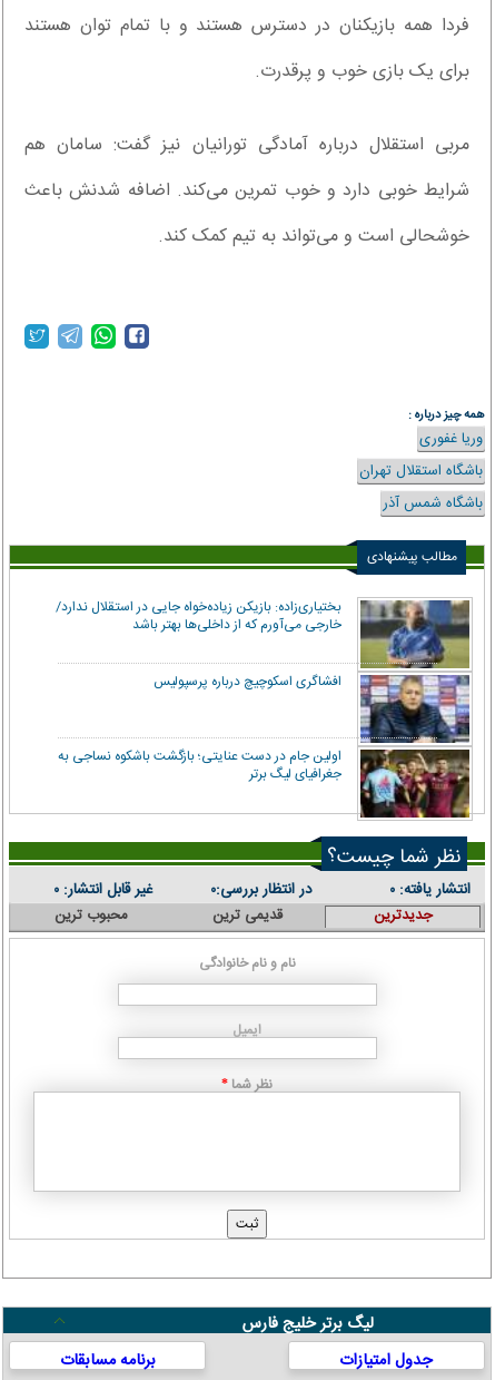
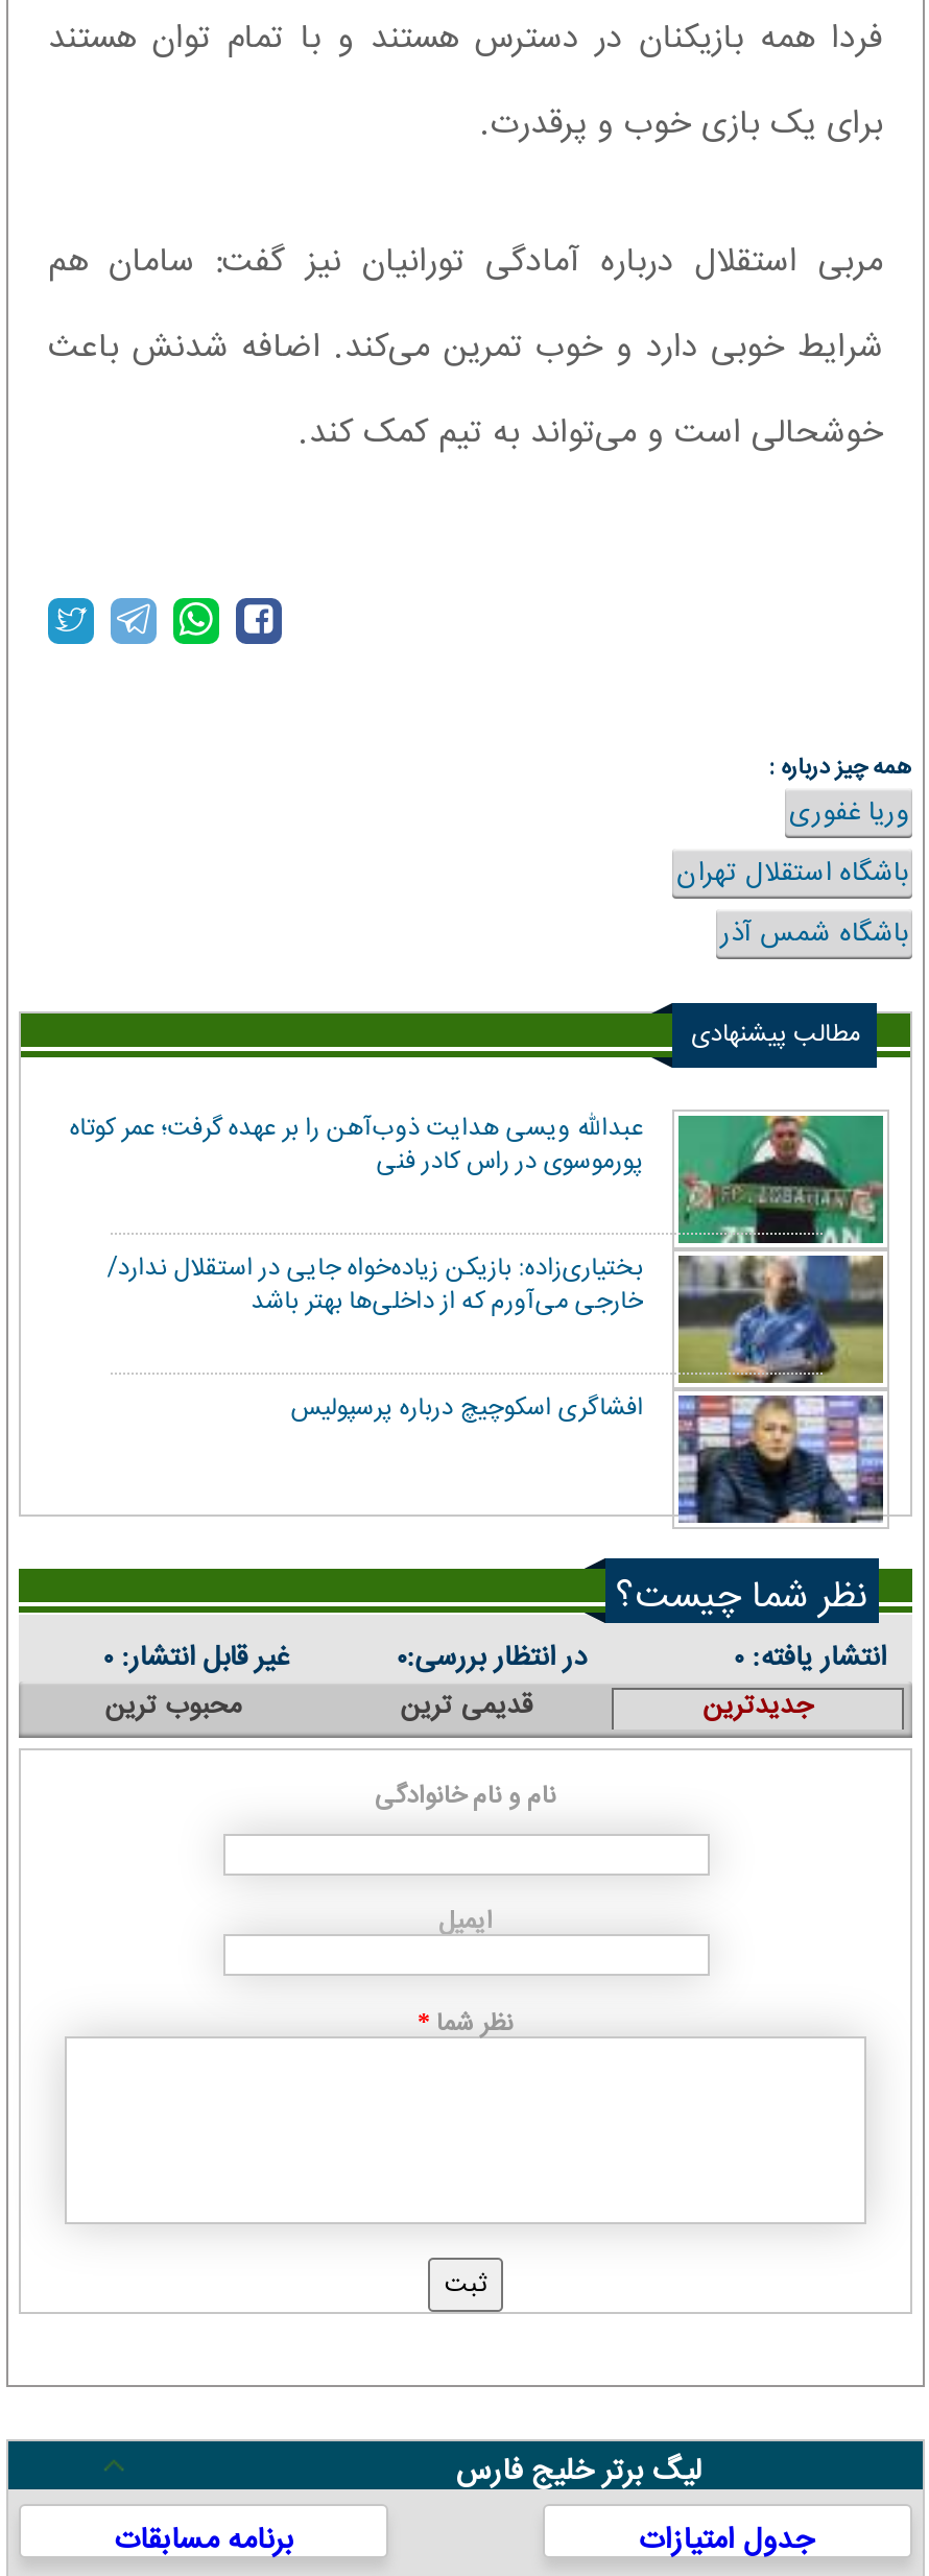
+ [image]
+ عبدالله ویسی هدایت ذوب‌آهن را بر عهده گرفت؛ عمر کوتاه
+ پورموسوی در راس کادر فنی

moved down: بختیاری‌زاده: بازیکن زیاده‌خواه جایی در استقلال ندارد/ | خارجی می‌آورم که از داخلی‌ها بهتر باشد | افشاگری اسکوچیچ درباره پرسپولیس

- [image]
- اولین جام در دست عنایتی؛ بازگشت باشکوه نساجی به
- جغرافیای لیگ برتر
